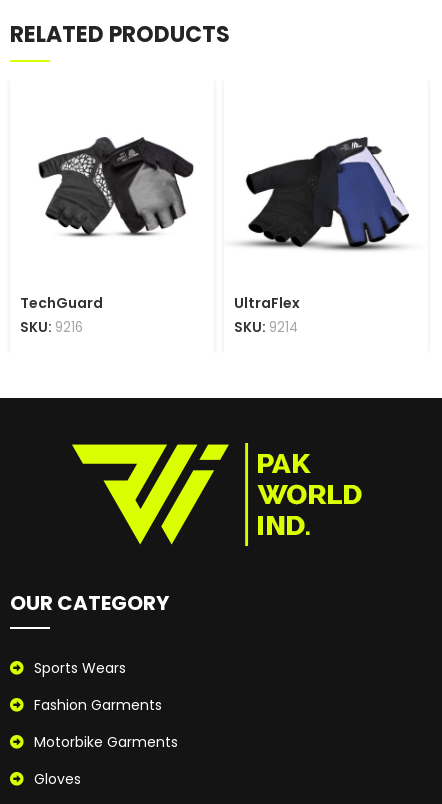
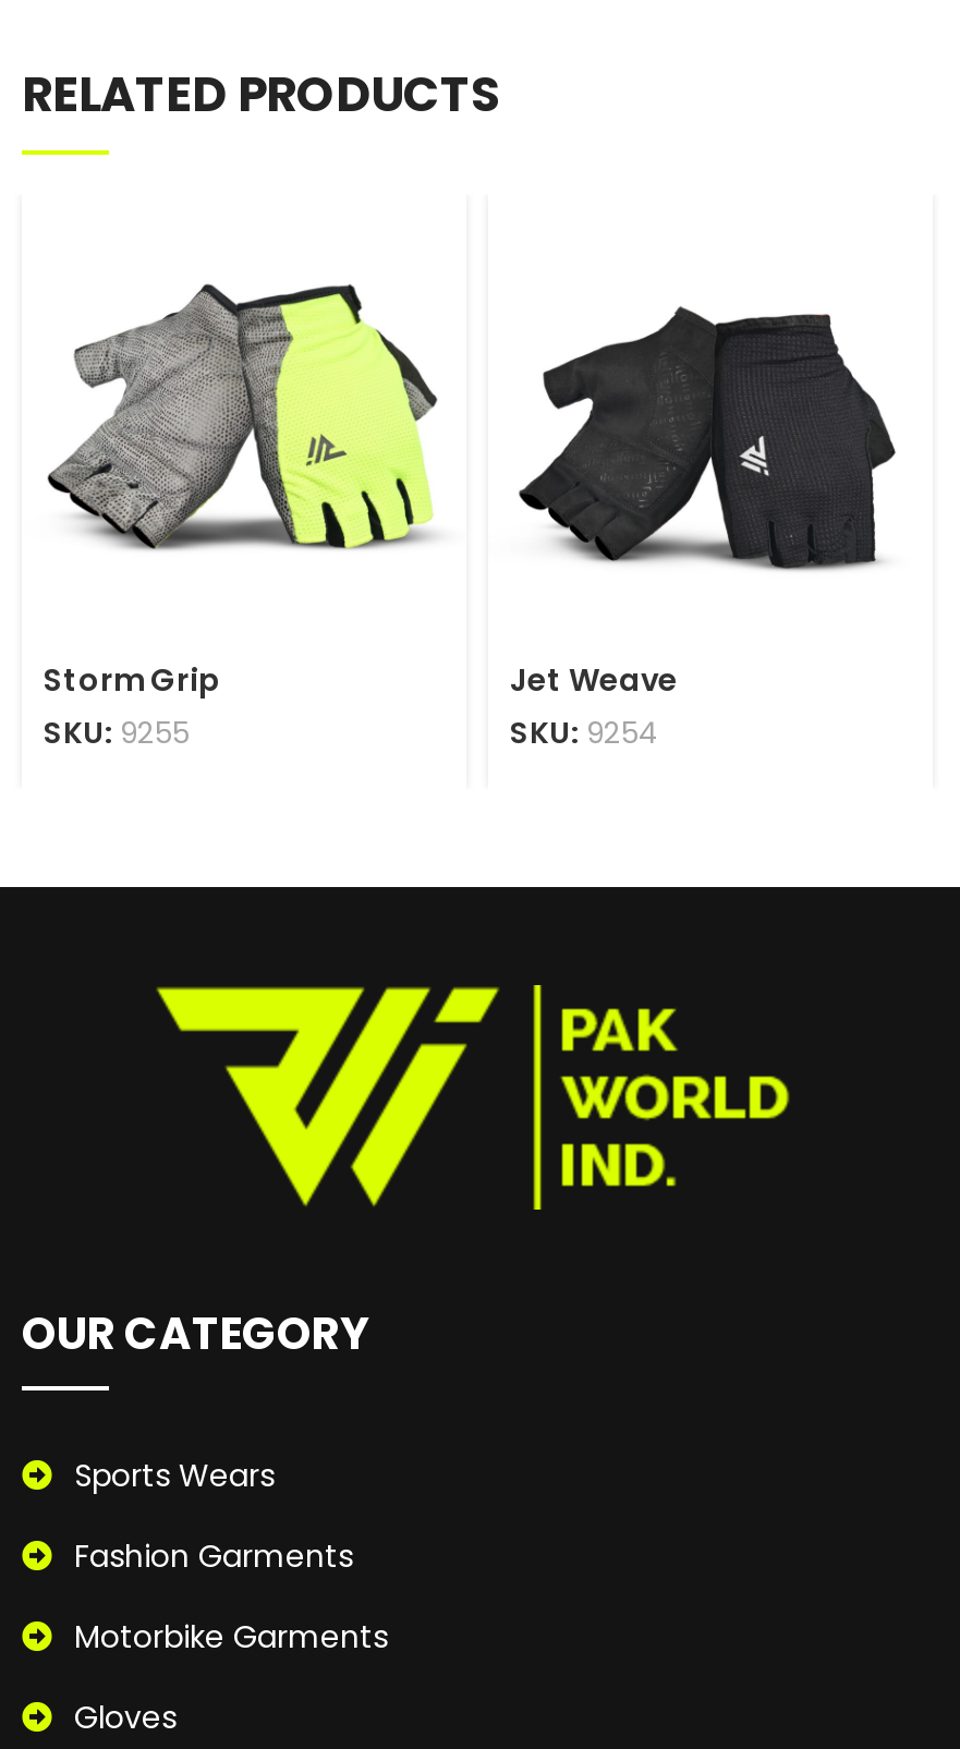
- [image]
+ [image]

- [image]
+ [image]

- TechGuard
- SKU: 9216
+ Storm Grip
+ SKU: 9255

- UltraFlex
- SKU: 9214
+ Jet Weave
+ SKU: 9254
